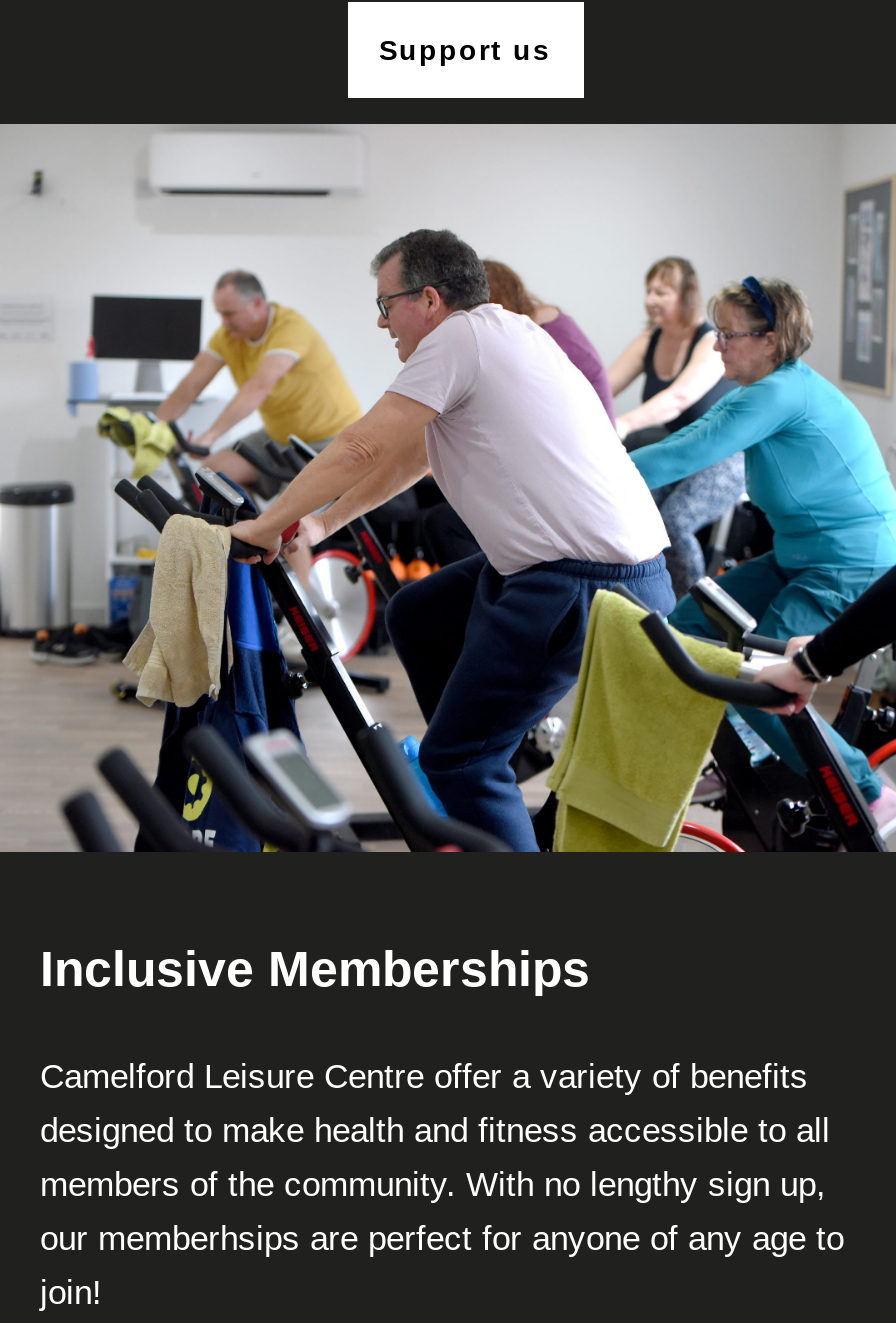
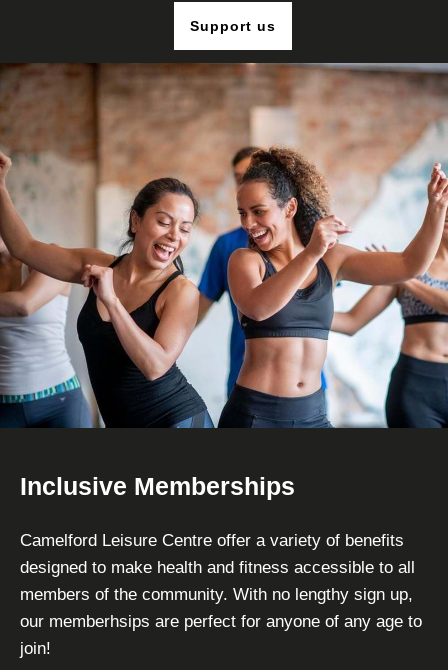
- [image]
+ [image]
